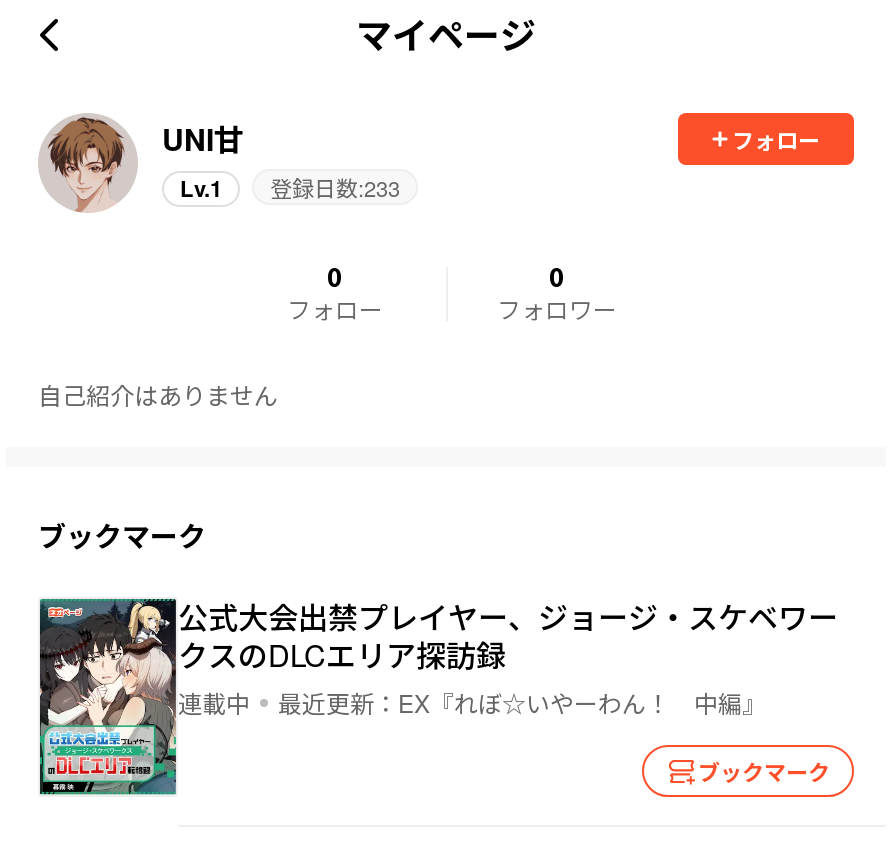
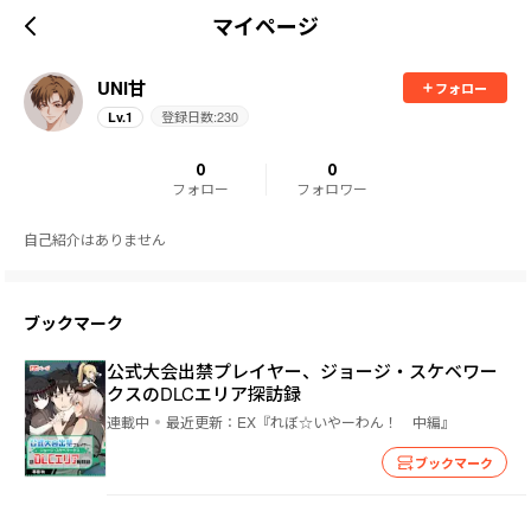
- Lv.1 登録日数:233
+ Lv.1 登録日数:230
